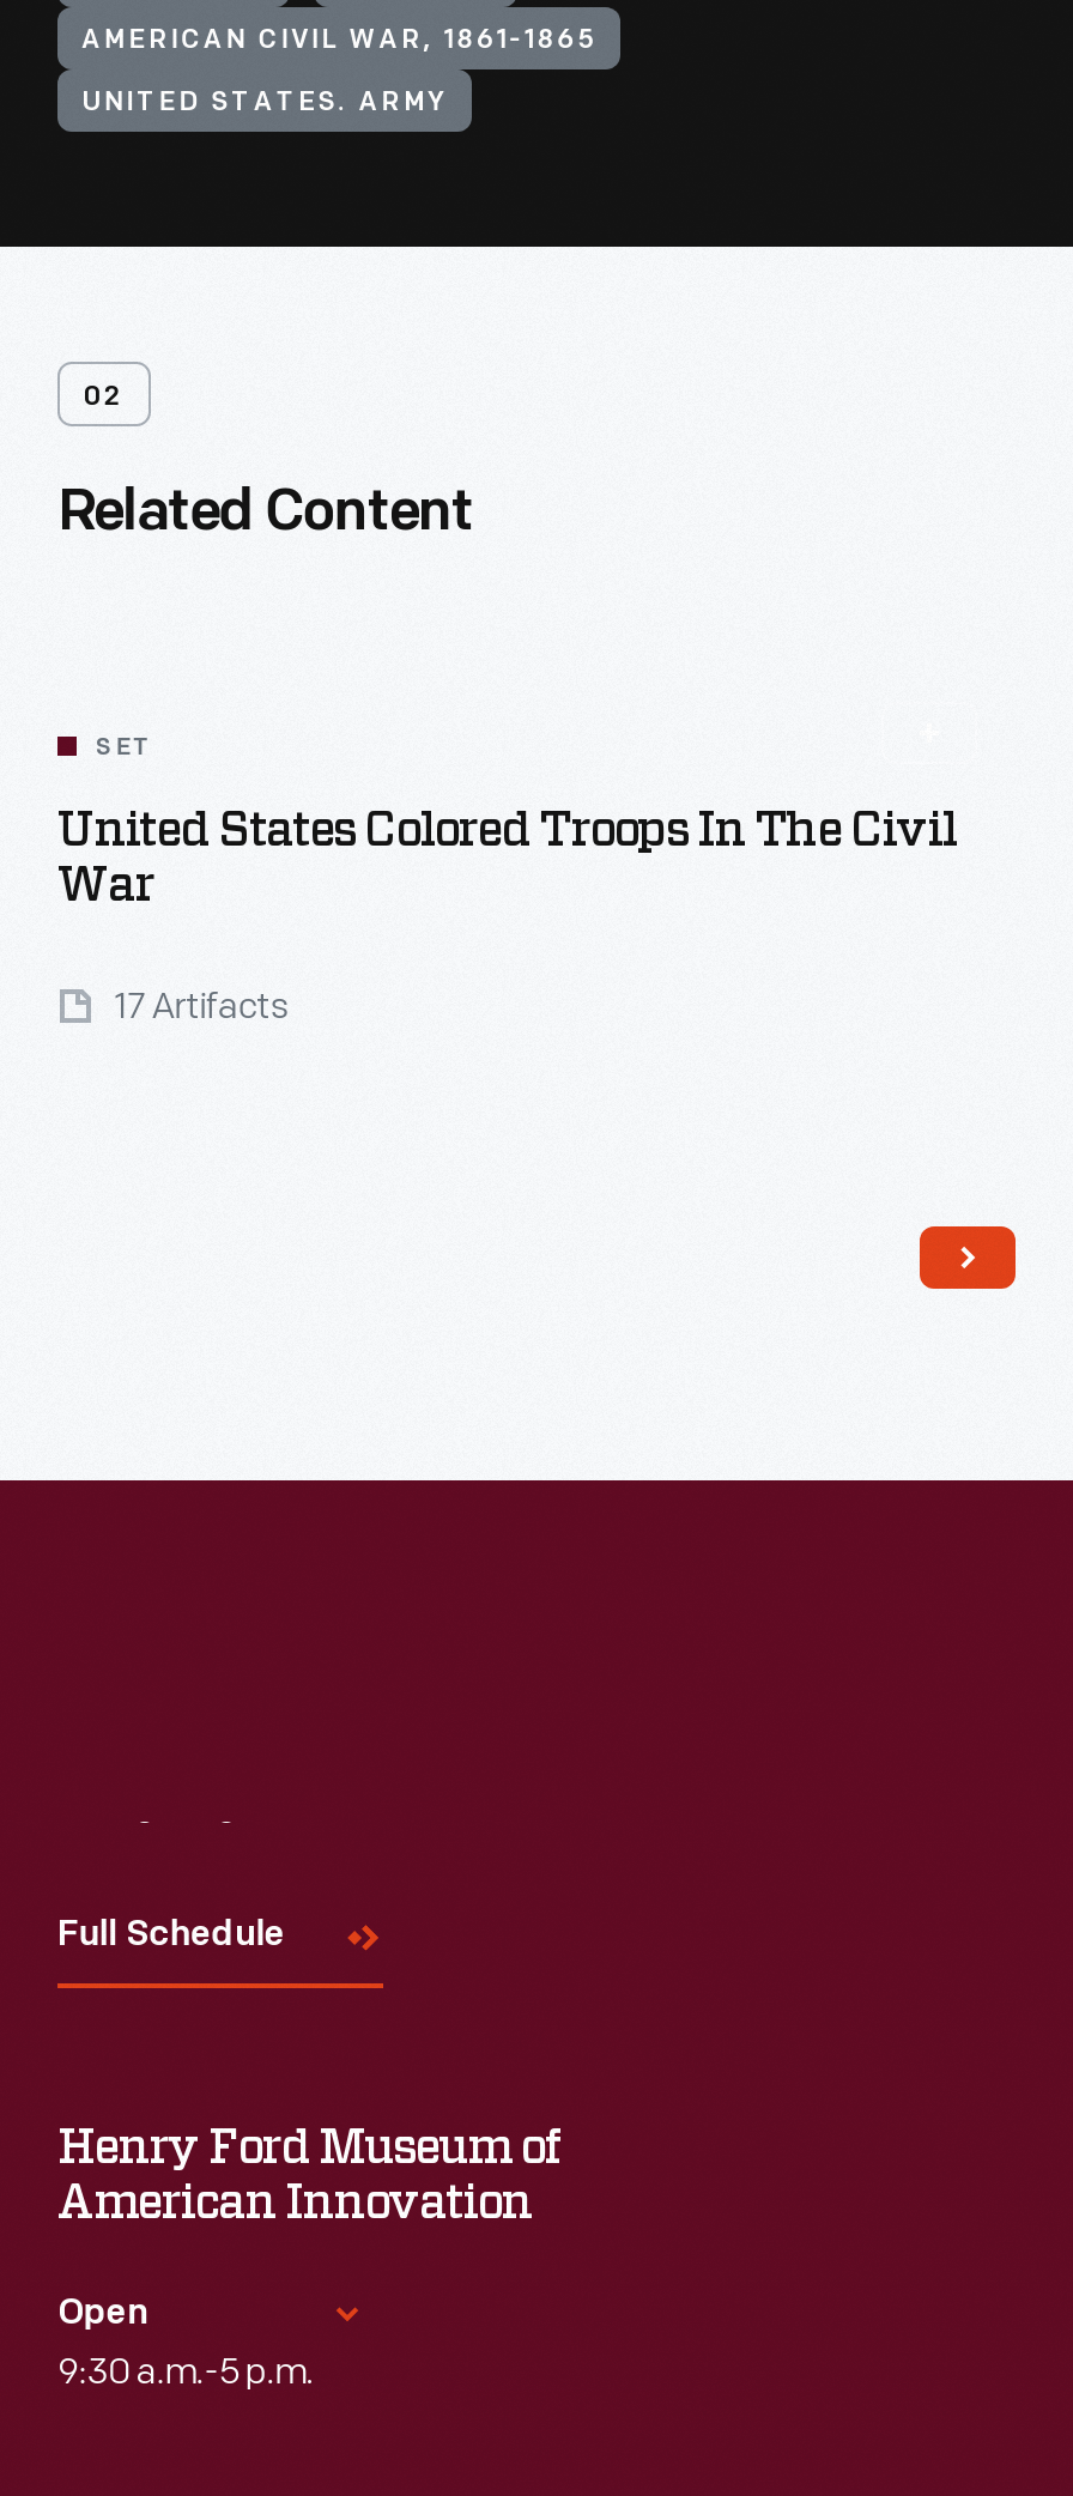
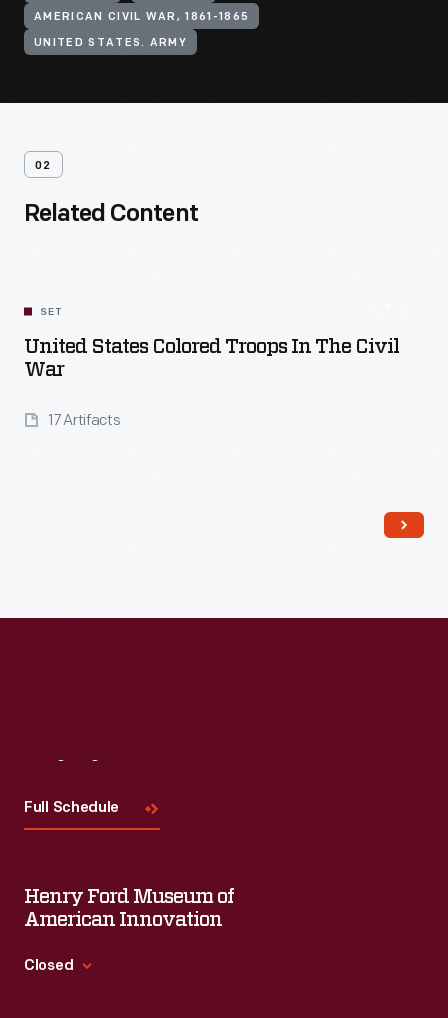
- Open
- 9:30 a.m.-5 p.m.
+ Closed
